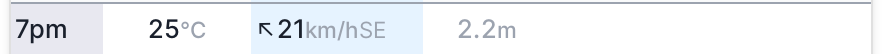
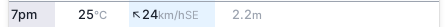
- 21km/hSE
+ 24km/hSE
